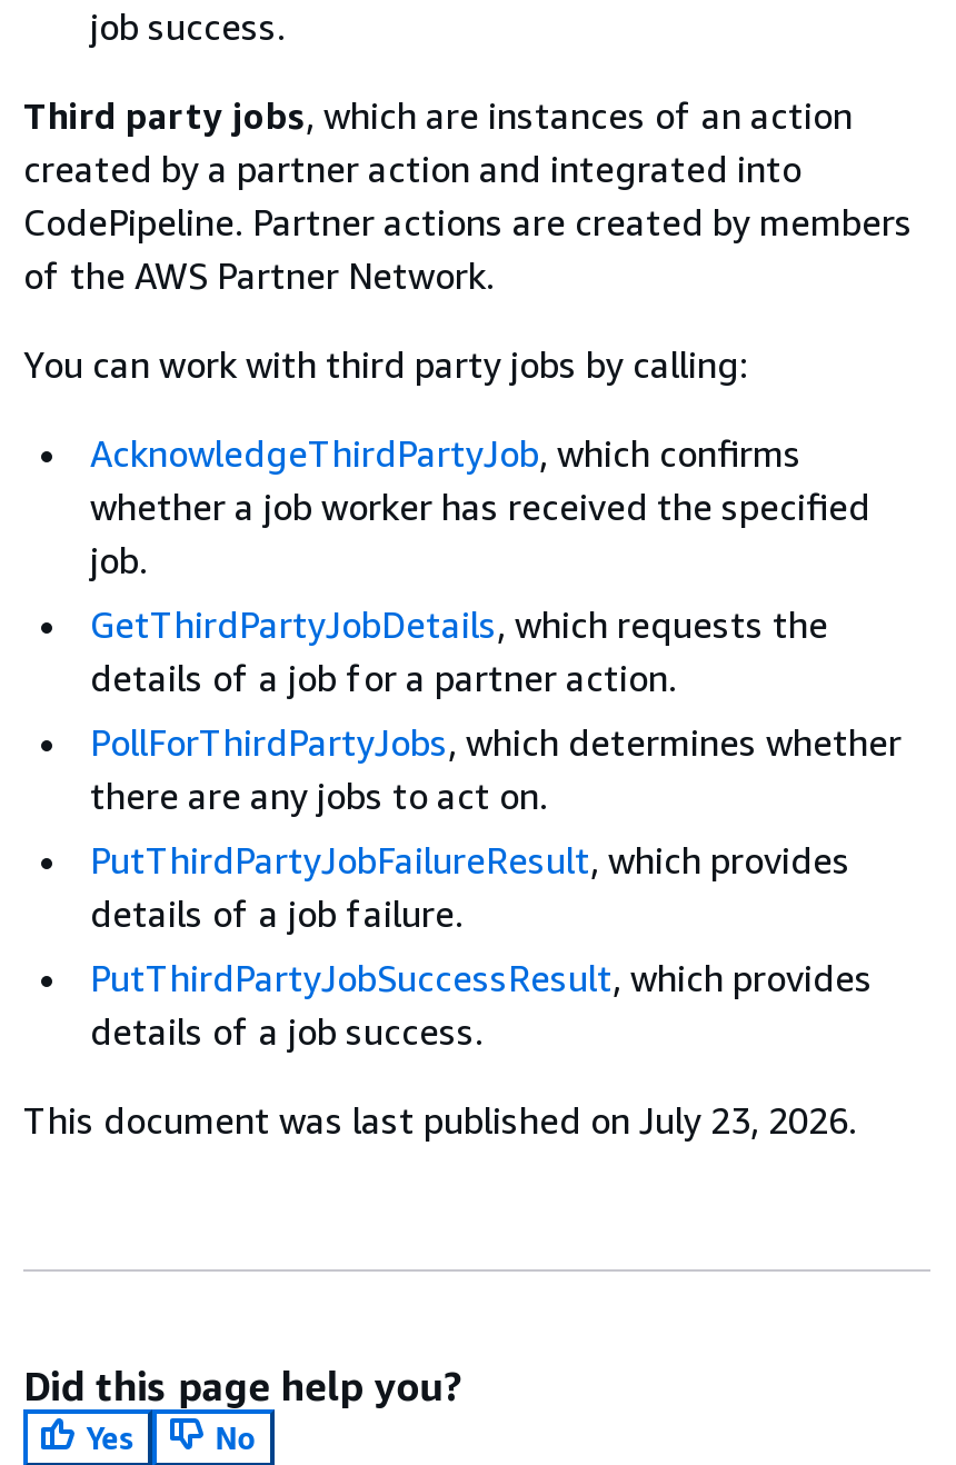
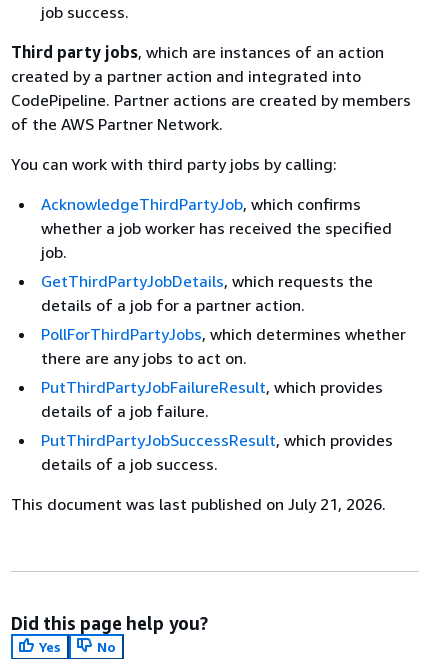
- This document was last published on July 23, 2026.
+ This document was last published on July 21, 2026.
